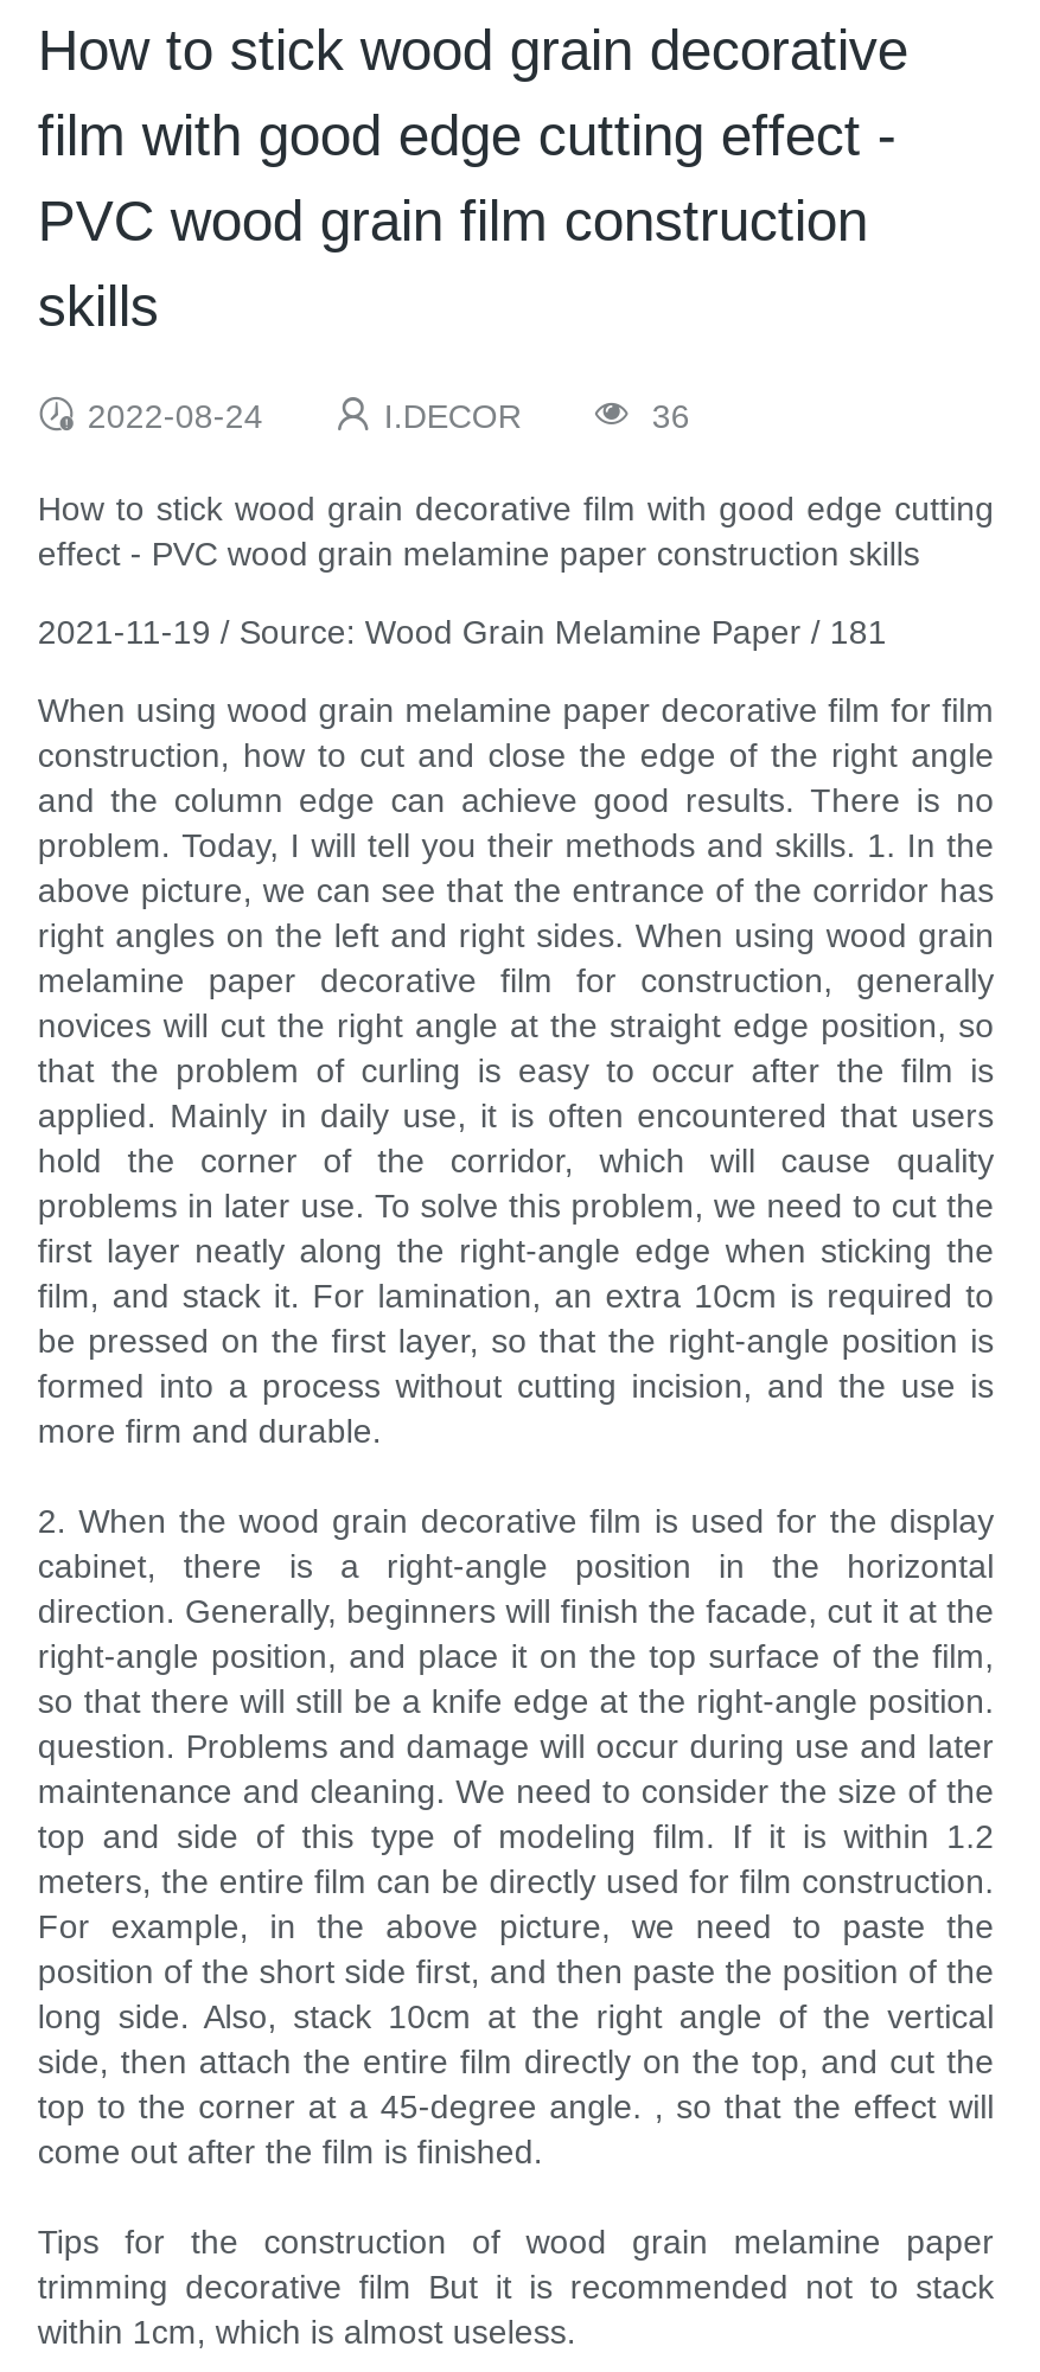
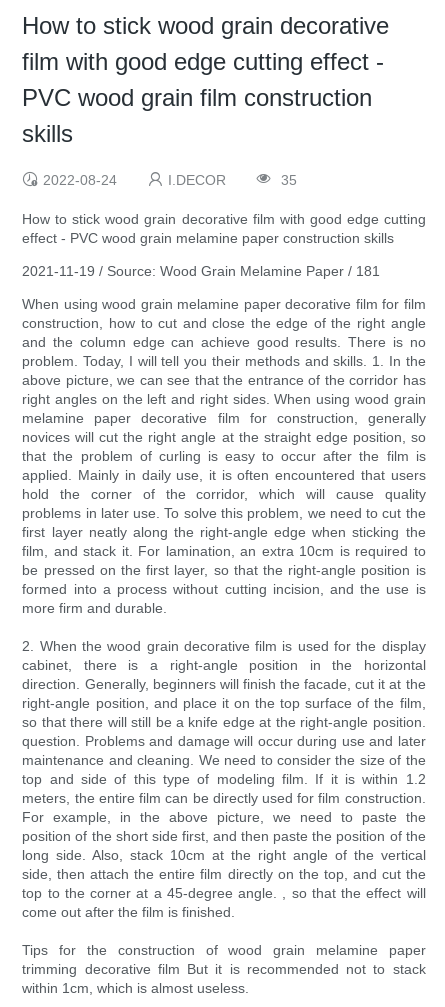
- 36
+ 35
